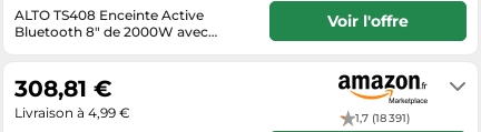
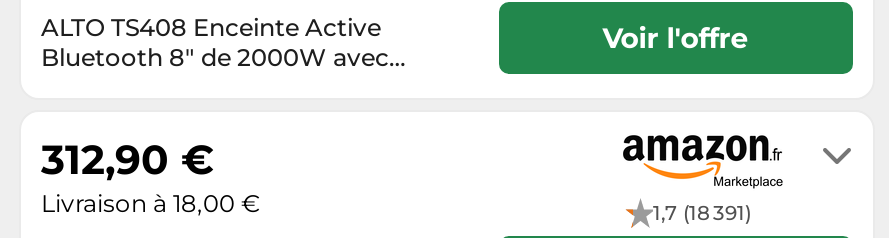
- 308,81 €
- Livraison à 4,99 €
+ 312,90 €
+ Livraison à 18,00 €
